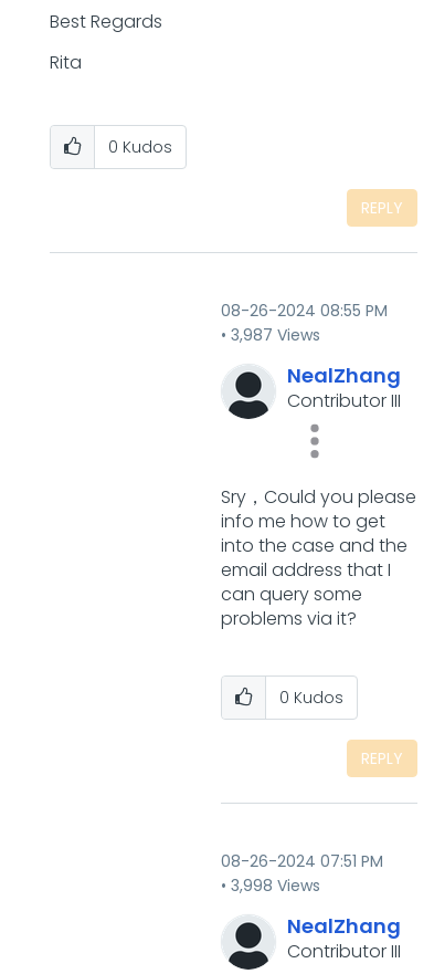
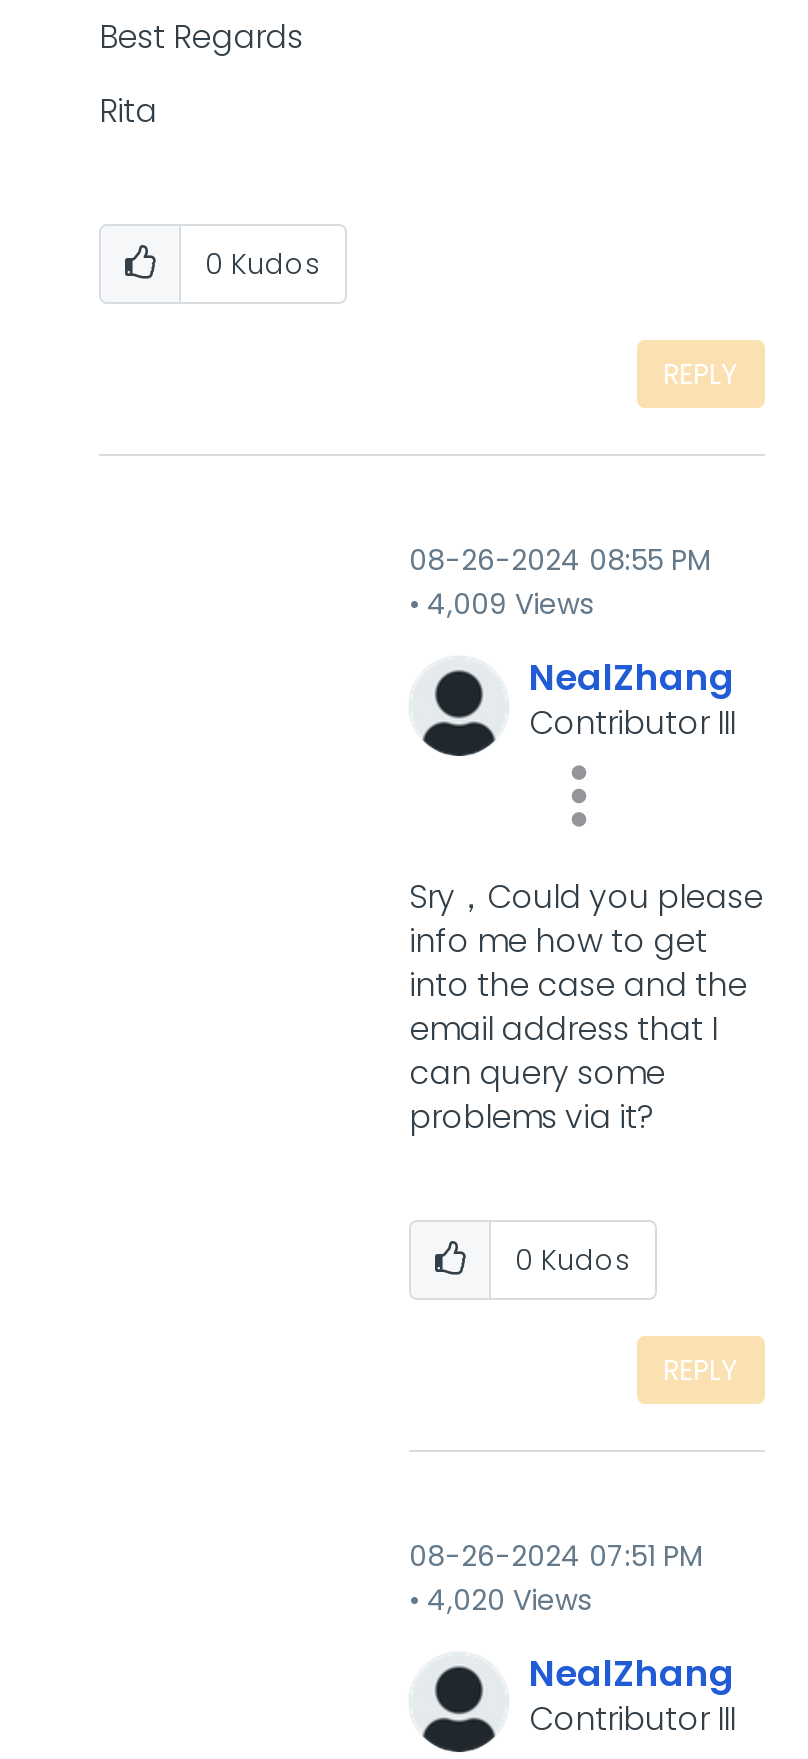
- 3,987 Views
+ 4,009 Views

- 3,998 Views
+ 4,020 Views
